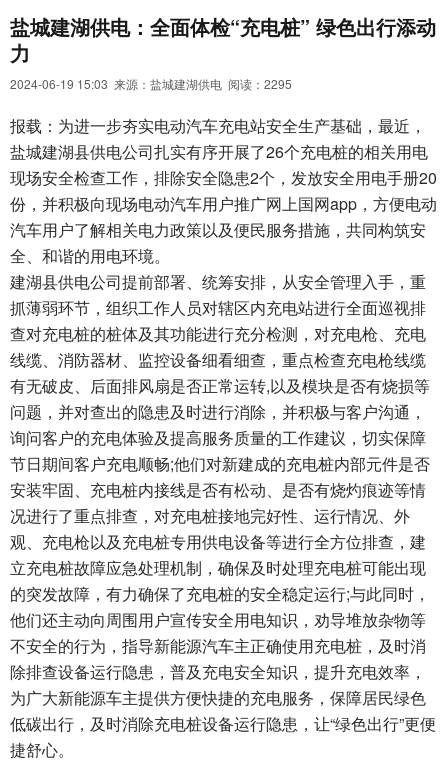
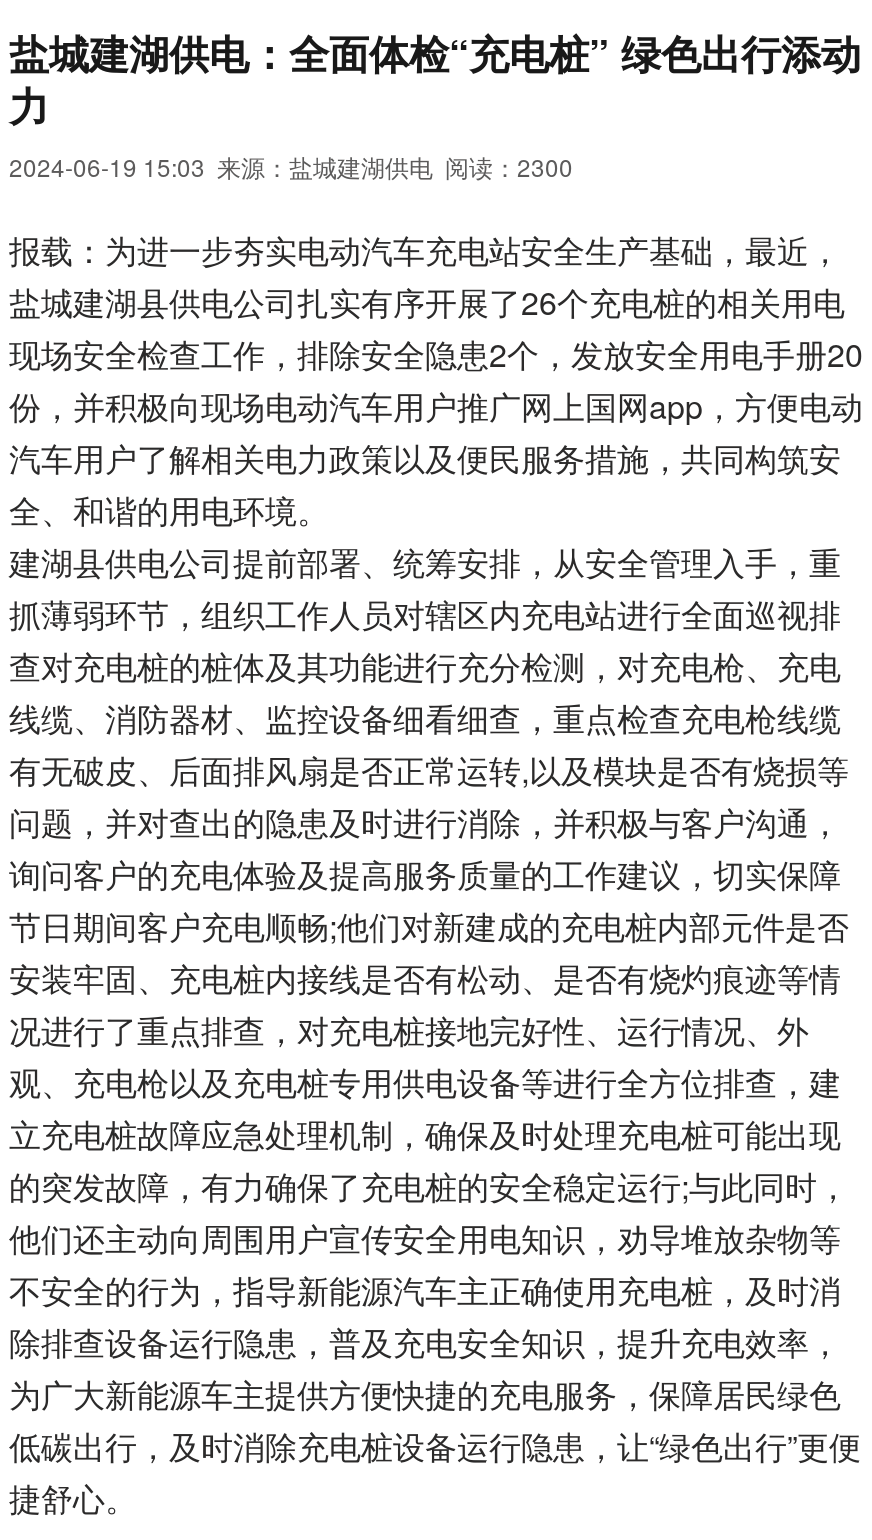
- 2024-06-19 15:03 来源：盐城建湖供电 阅读：2295
+ 2024-06-19 15:03 来源：盐城建湖供电 阅读：2300
